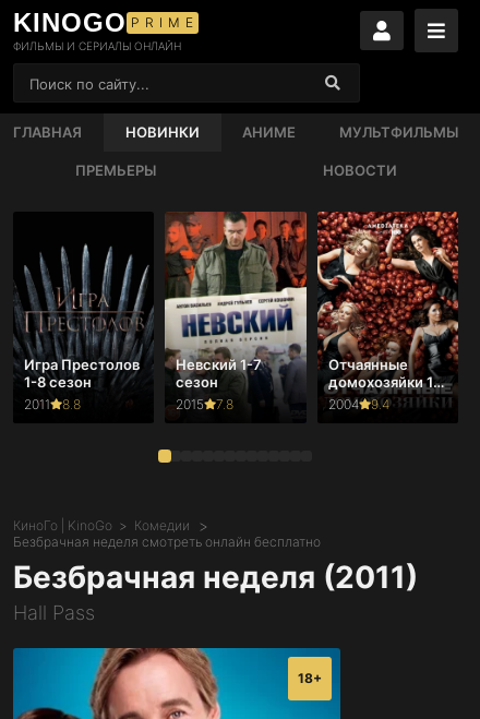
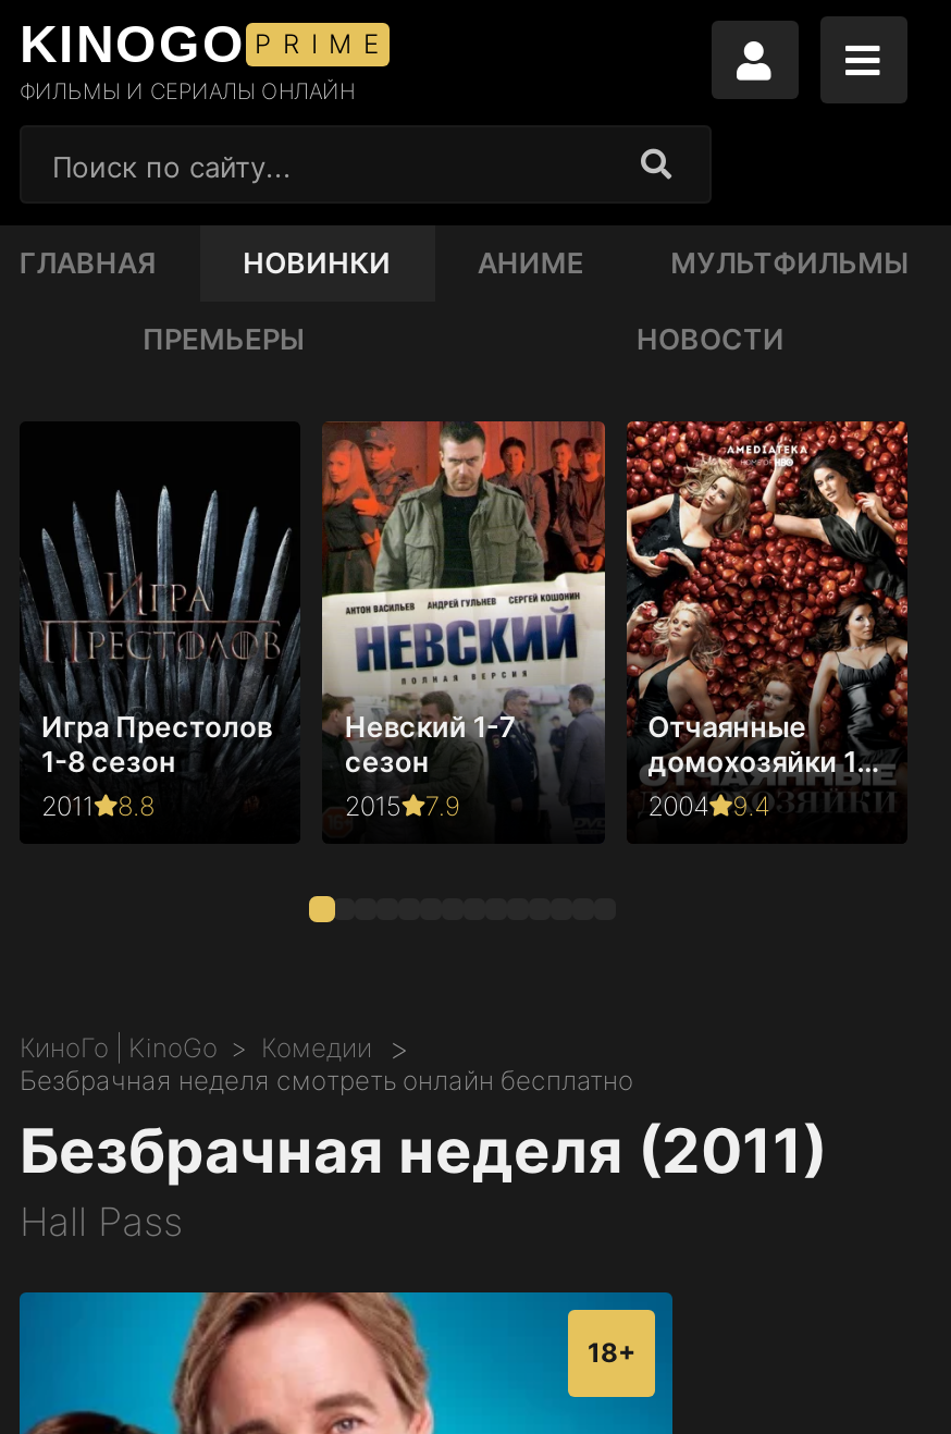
- 2015 7.8
+ 2015 7.9
